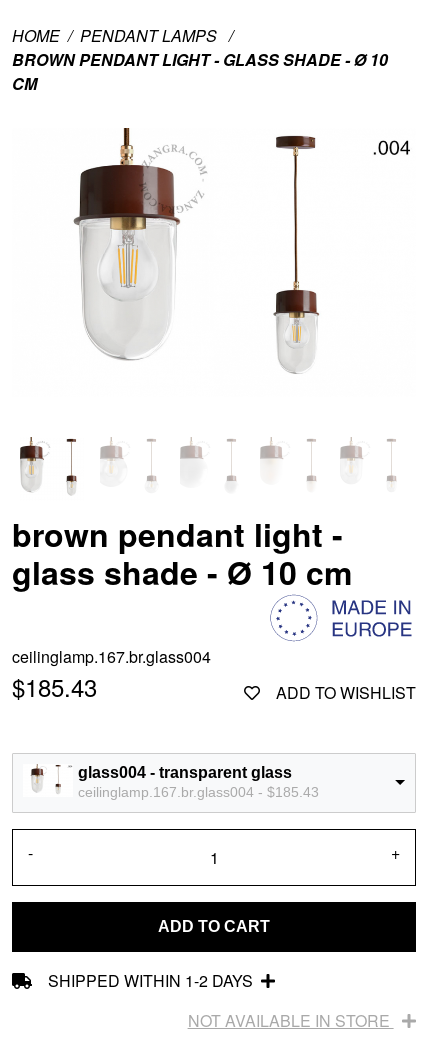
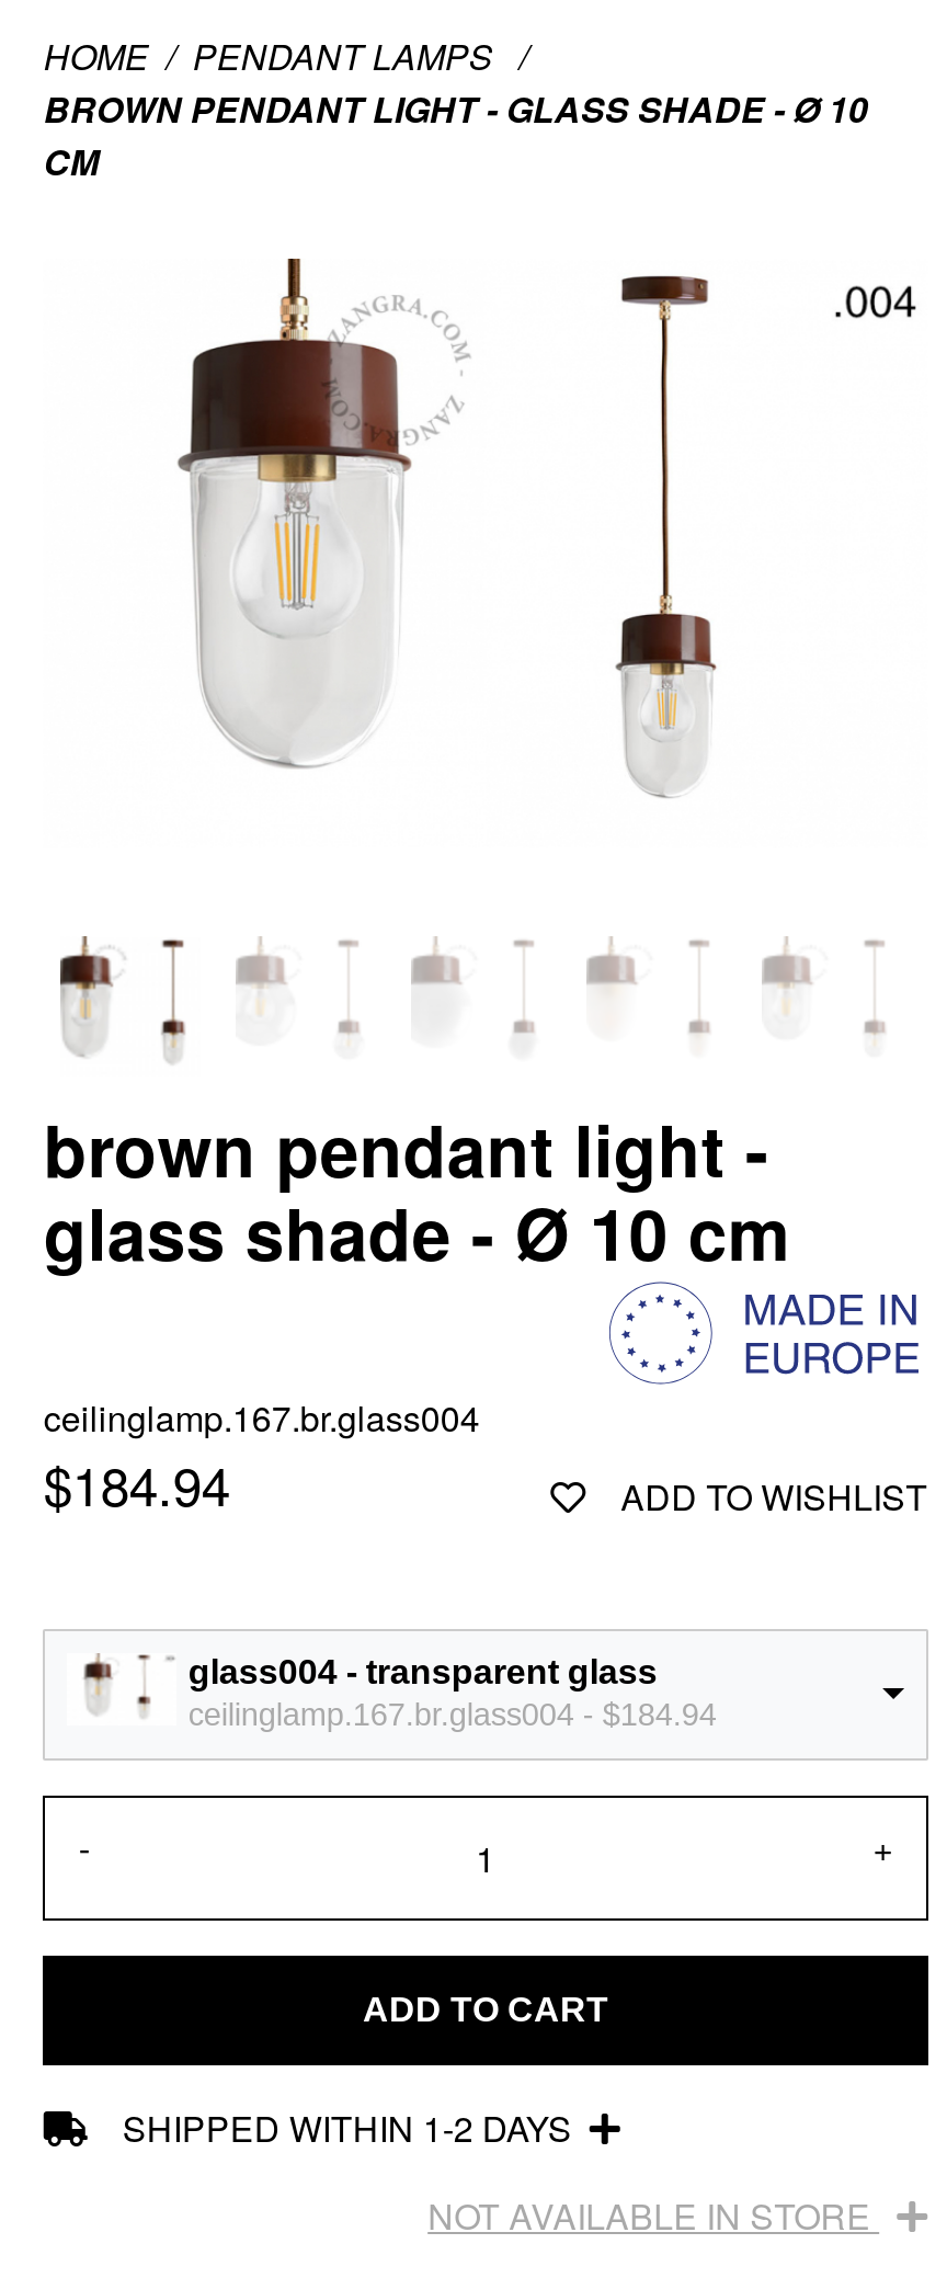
- $185.43
+ $184.94

- ceilinglamp.167.br.glass004 - $185.43
+ ceilinglamp.167.br.glass004 - $184.94
